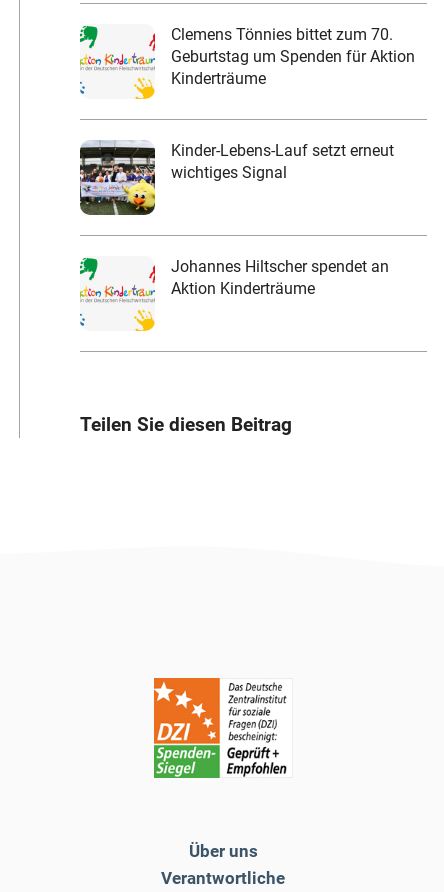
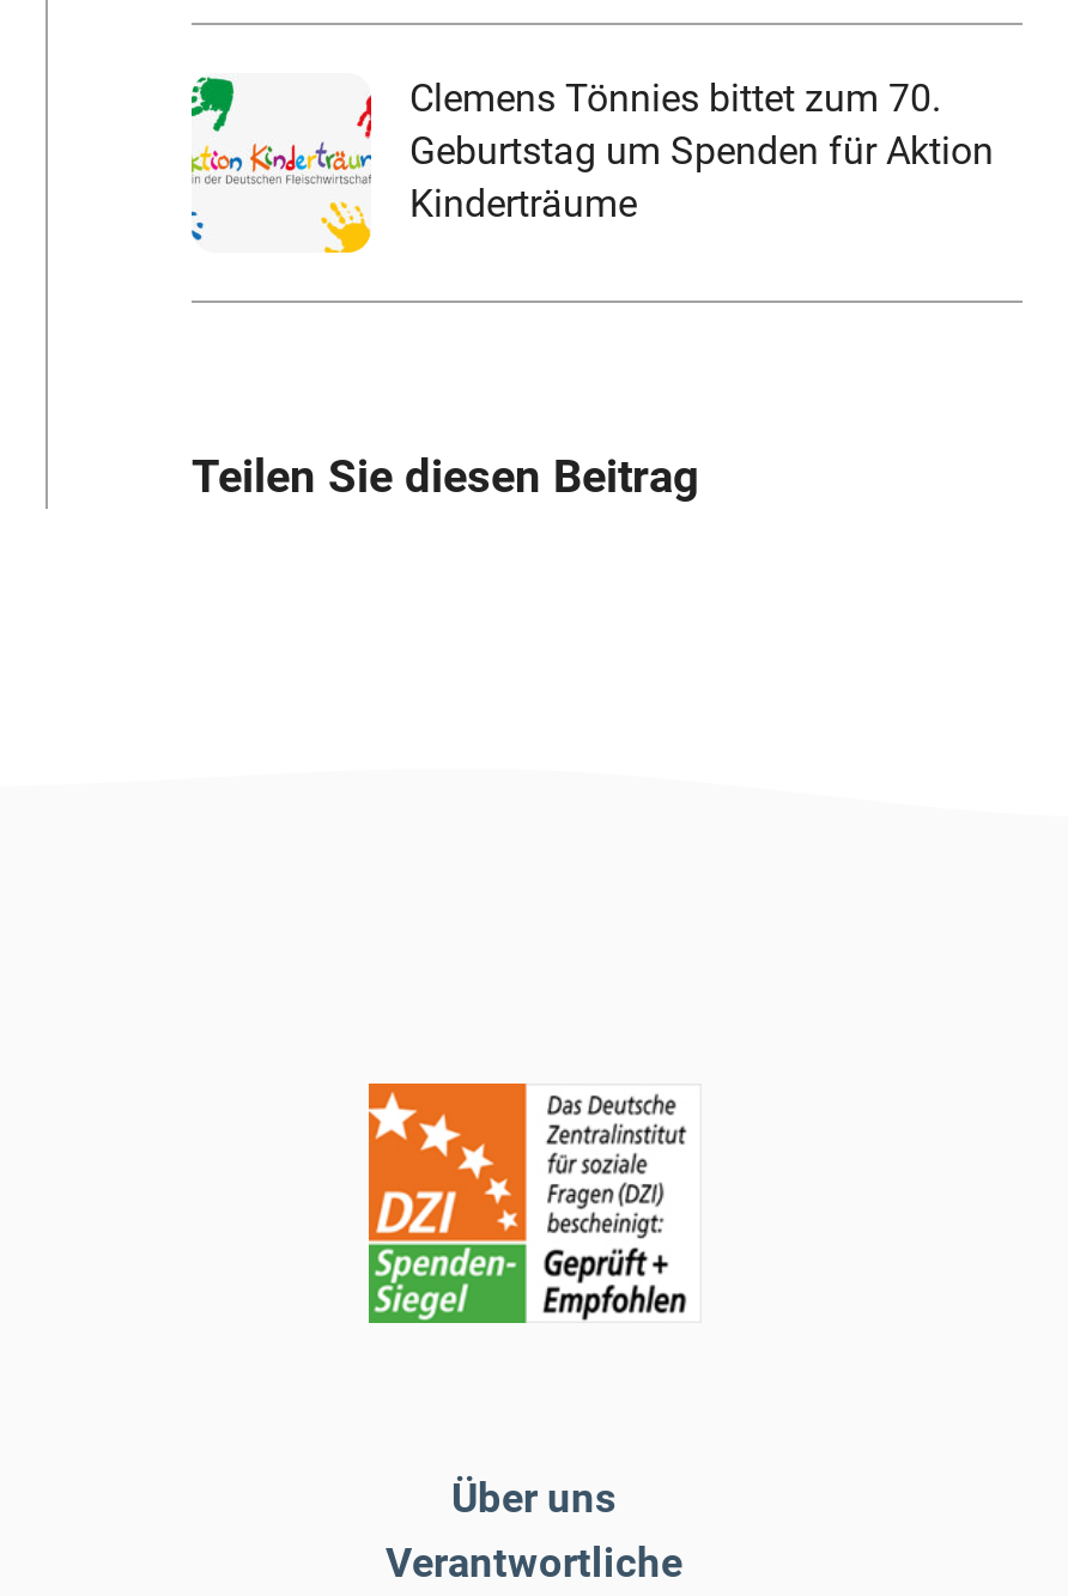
- [image]
- Kinder-Lebens-Lauf setzt erneut
- wichtiges Signal

- Johannes Hiltscher spendet an
- Aktion Kinderträume
